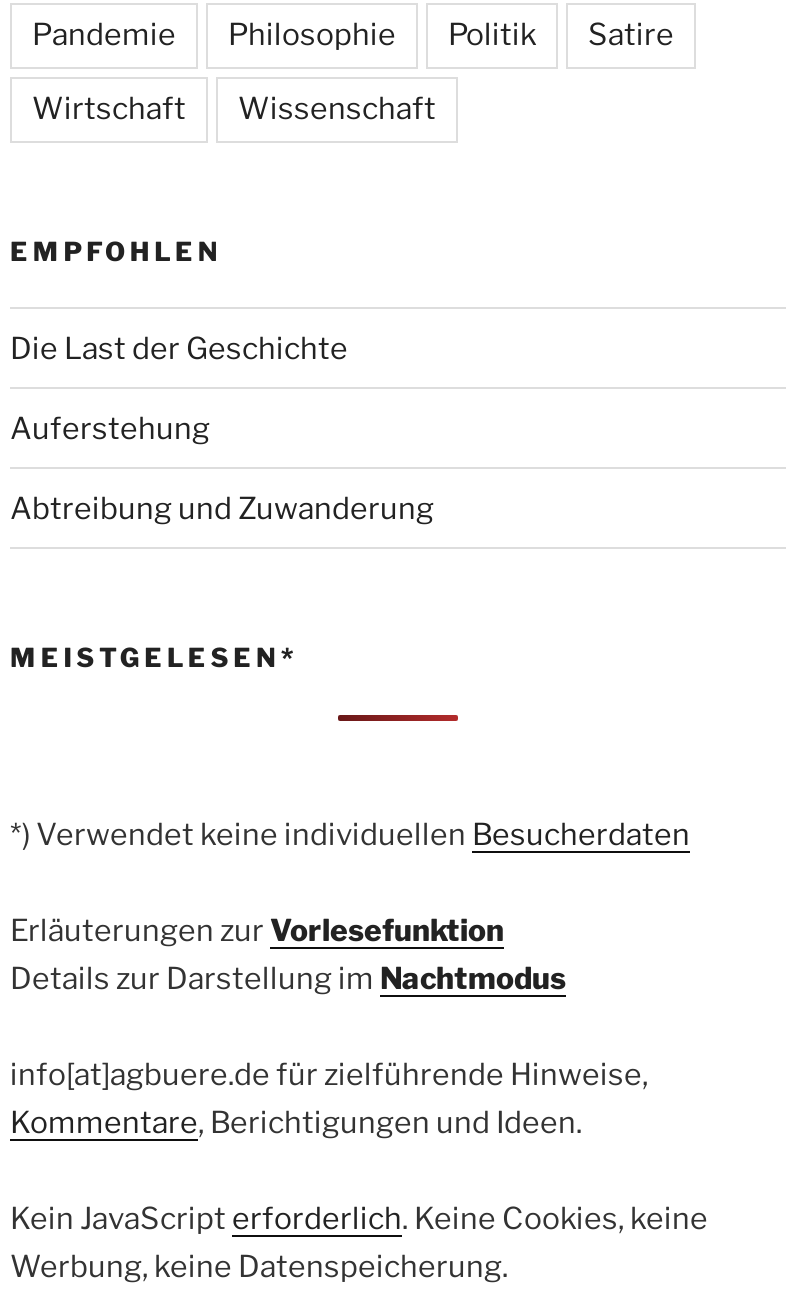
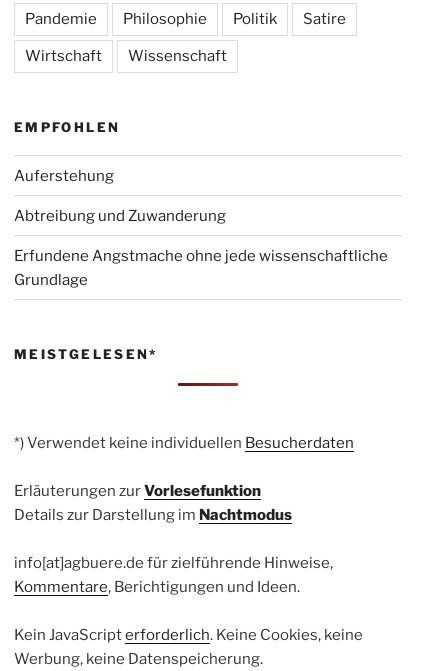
- Die Last der Geschichte

moved up: Auferstehung | Abtreibung und Zuwanderung

+ Erfundene Angstmache ohne jede wissenschaftliche
+ Grundlage
